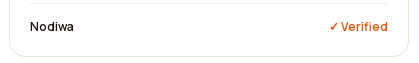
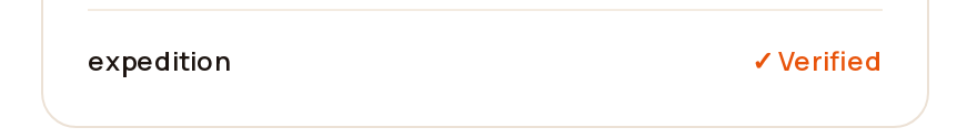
- Nodiwa
+ expedition
